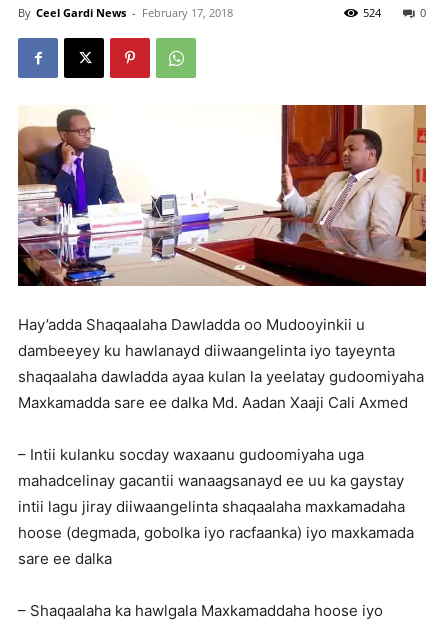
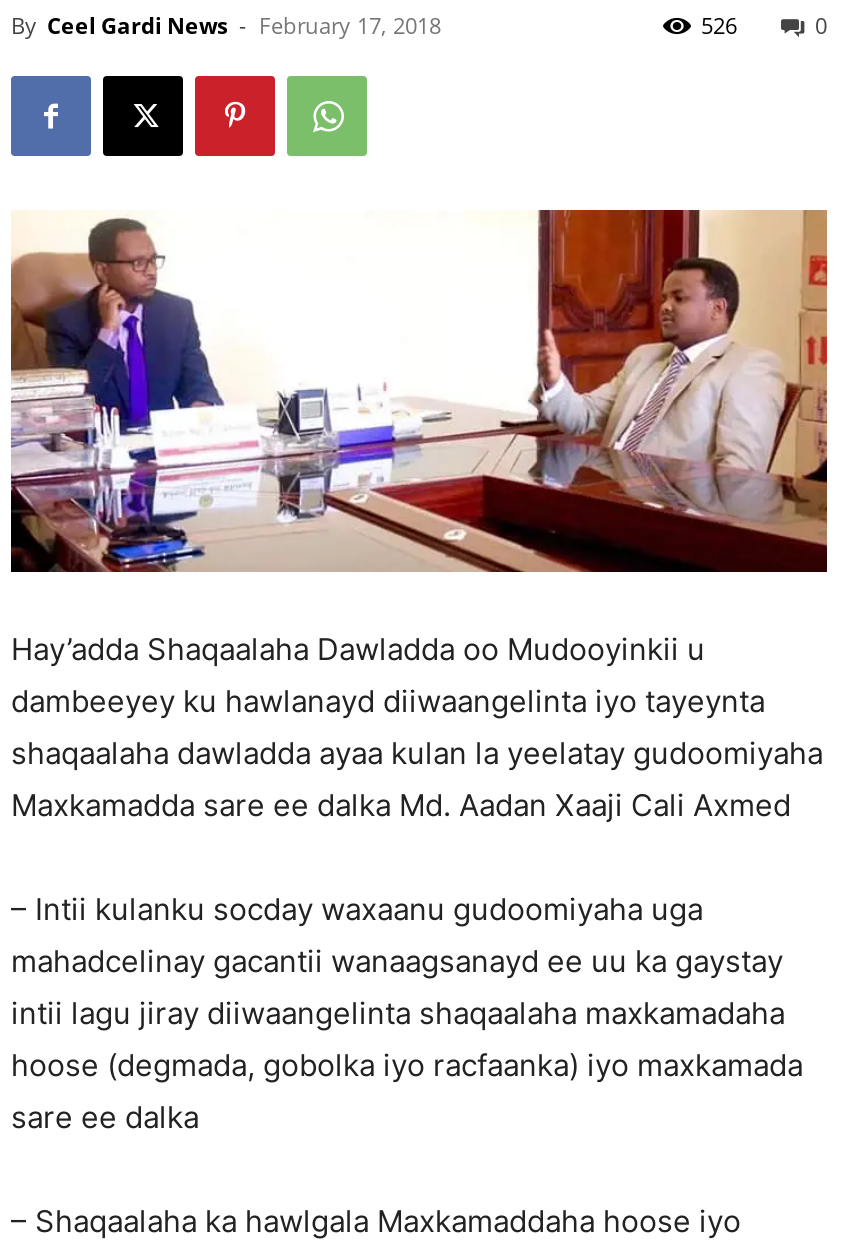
- 524
+ 526
